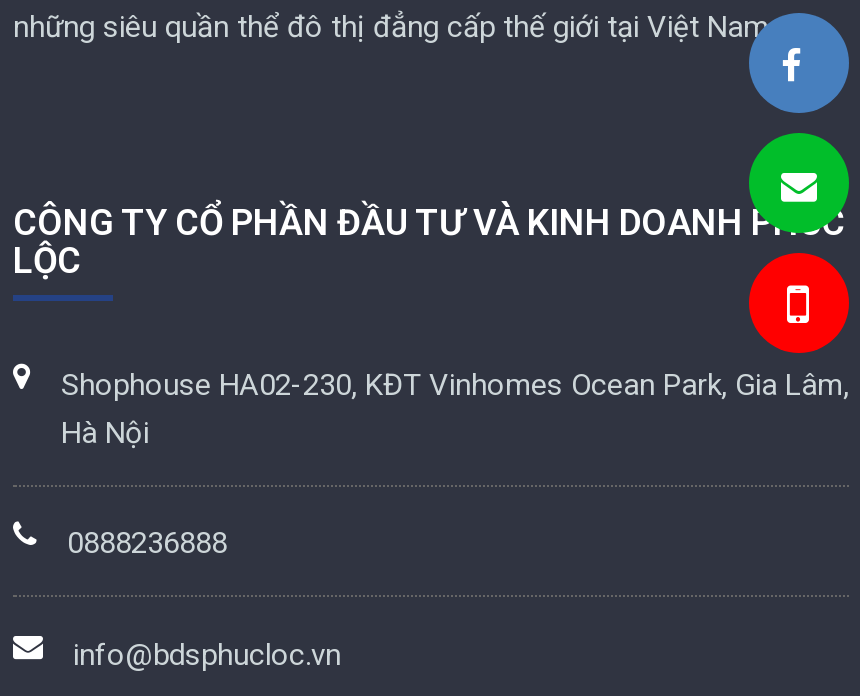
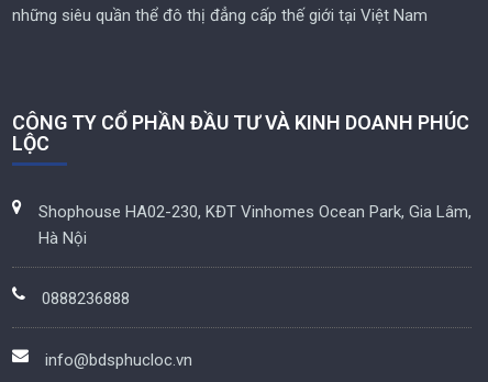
- [image]

- [image]

- [image]
